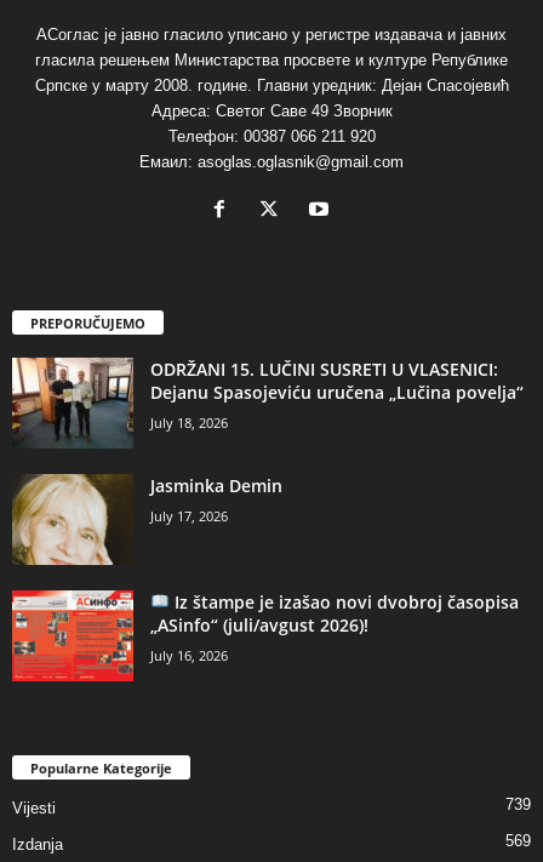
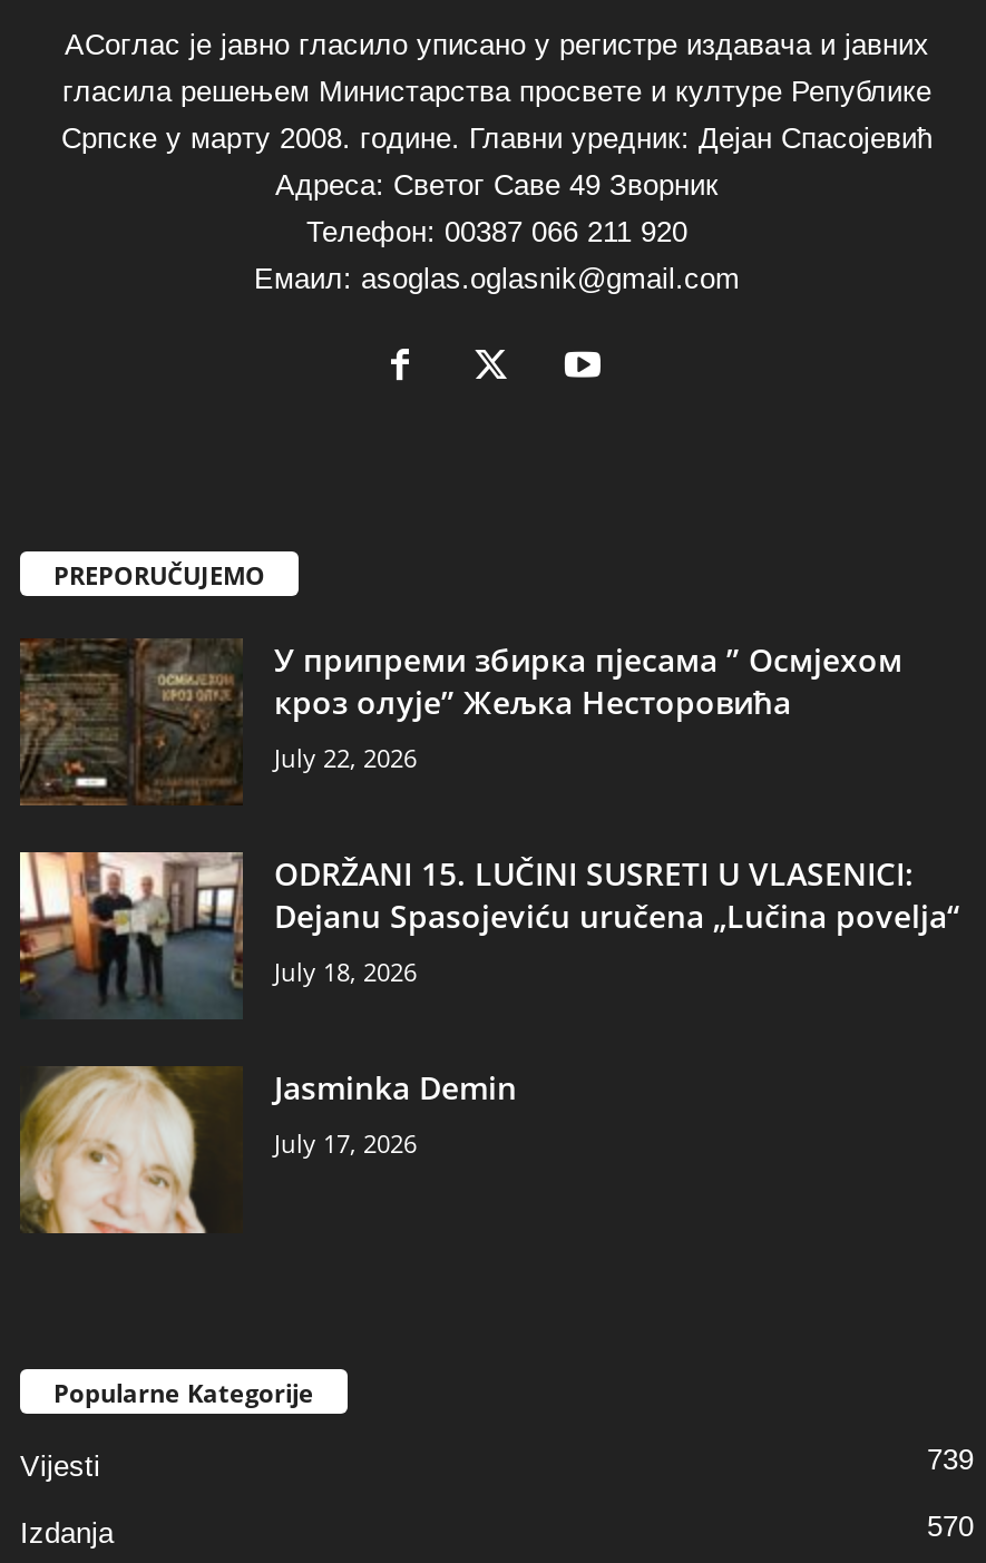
+ [image]
+ У припреми збирка пјесама ” Осмјехом
+ кроз олује” Жељка Несторовића
+ July 22, 2026

moved down: [image] | ODRŽANI 15. LUČINI SUSRETI U VLASENICI: | Dejanu Spasojeviću uručena „Lučina povelja“ | July 18, 2026 | Jasminka Demin | July 17, 2026

- [image]
- Iz štampe je izašao novi dvobroj časopisa
- „ASinfo“ (juli/avgust 2026)!
- July 16, 2026

- 569
+ 570
